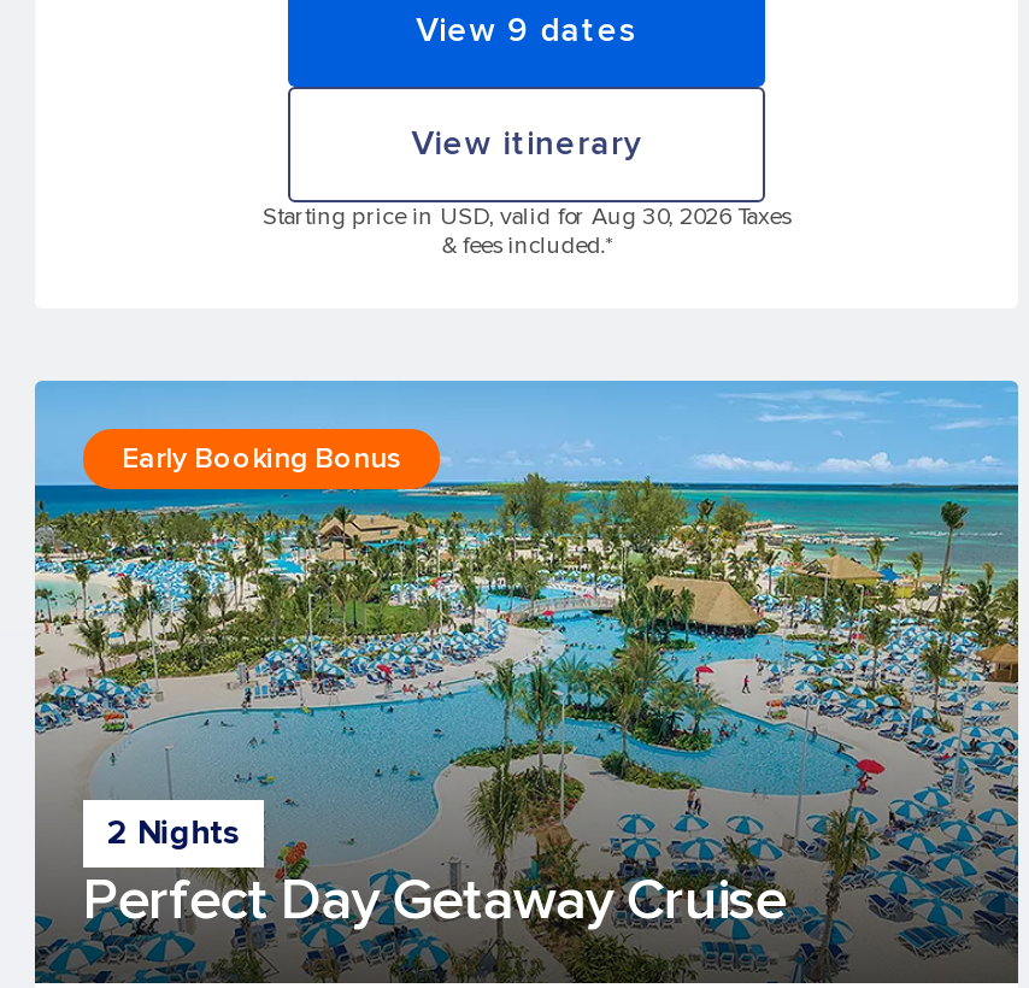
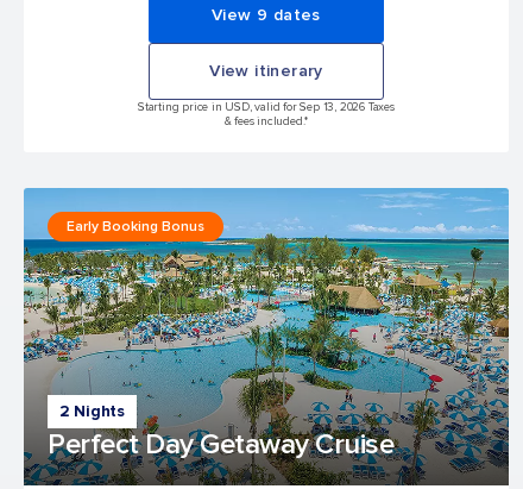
- Starting price in USD, valid for Aug 30, 2026 Taxes
+ Starting price in USD, valid for Sep 13, 2026 Taxes
